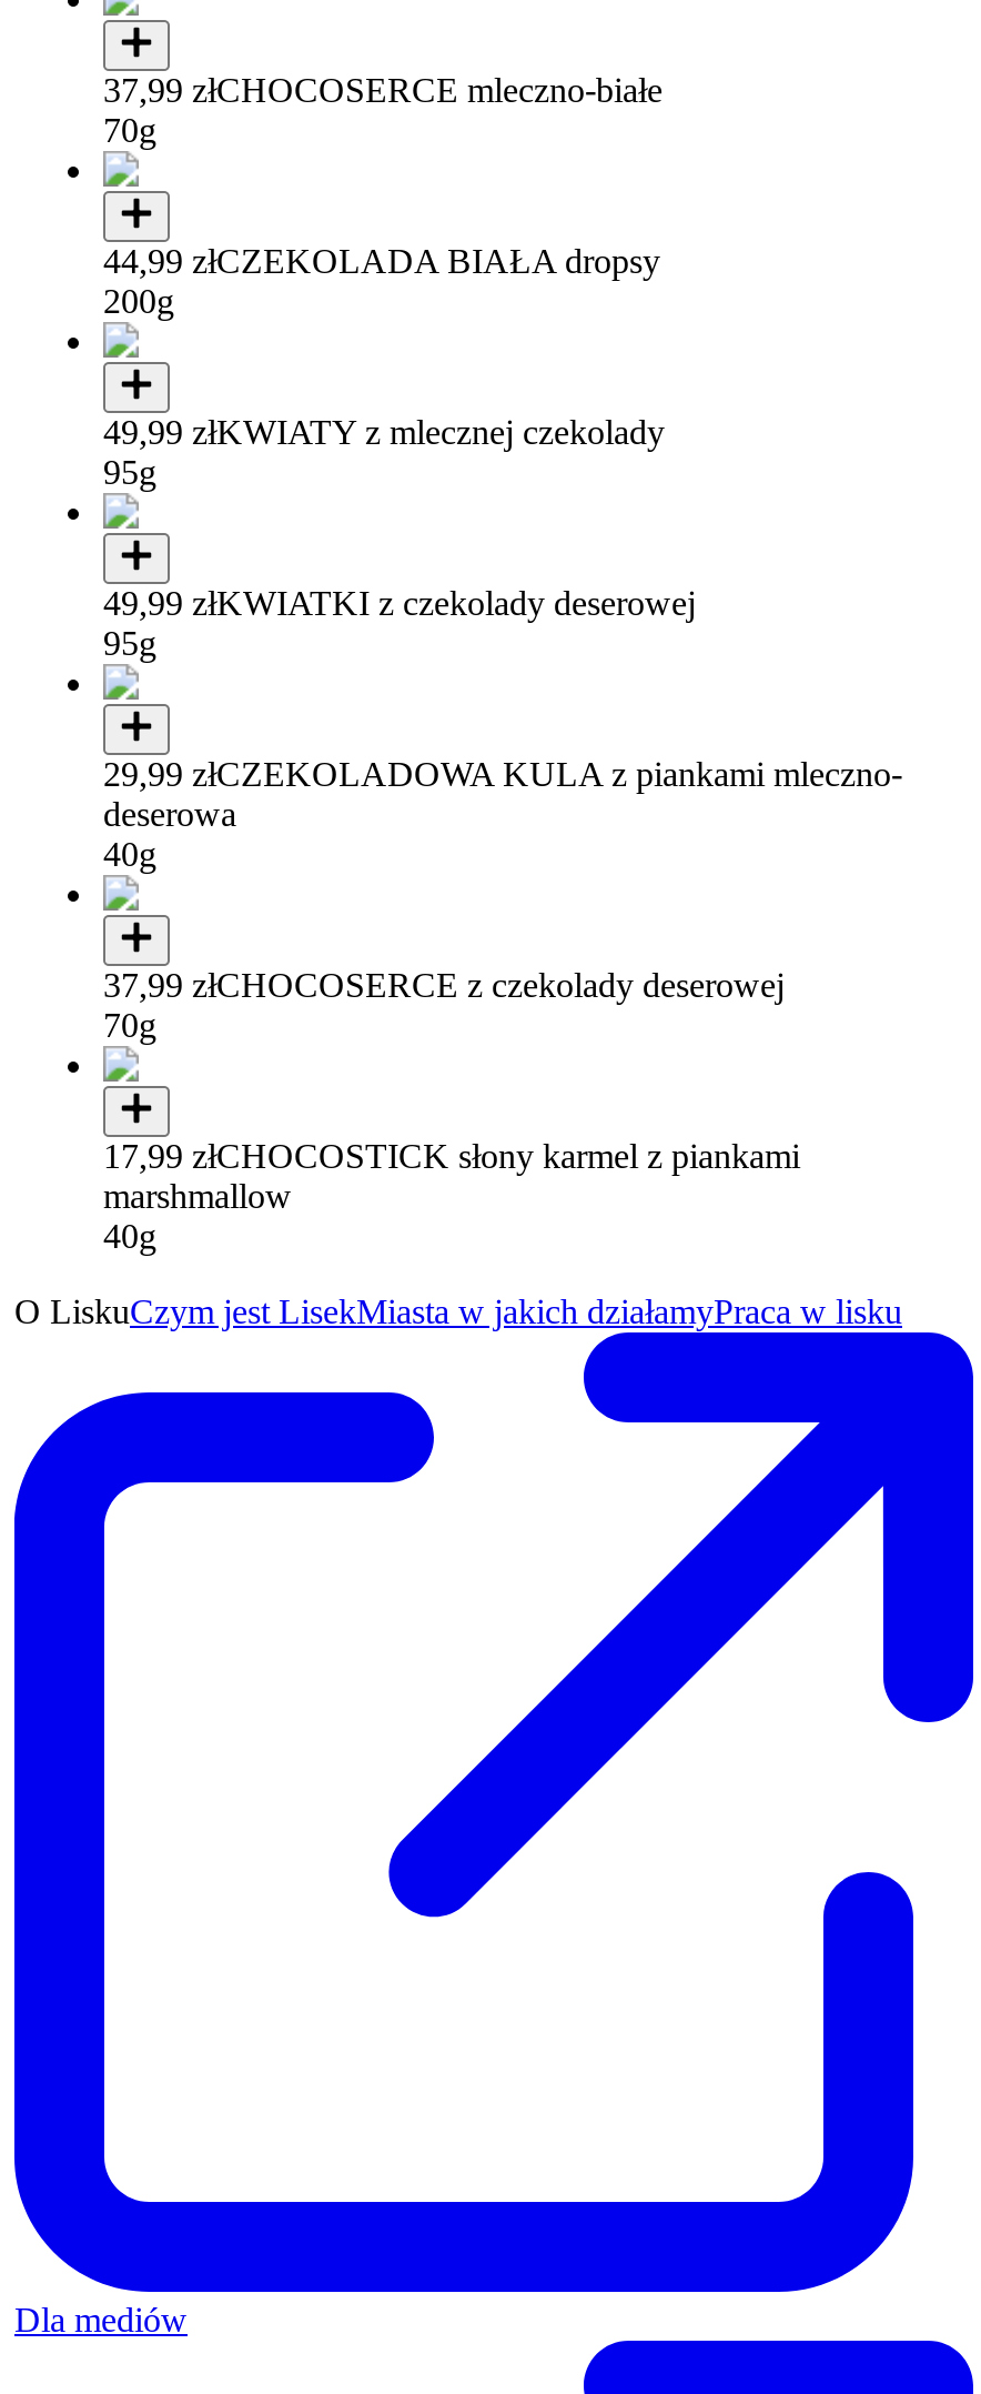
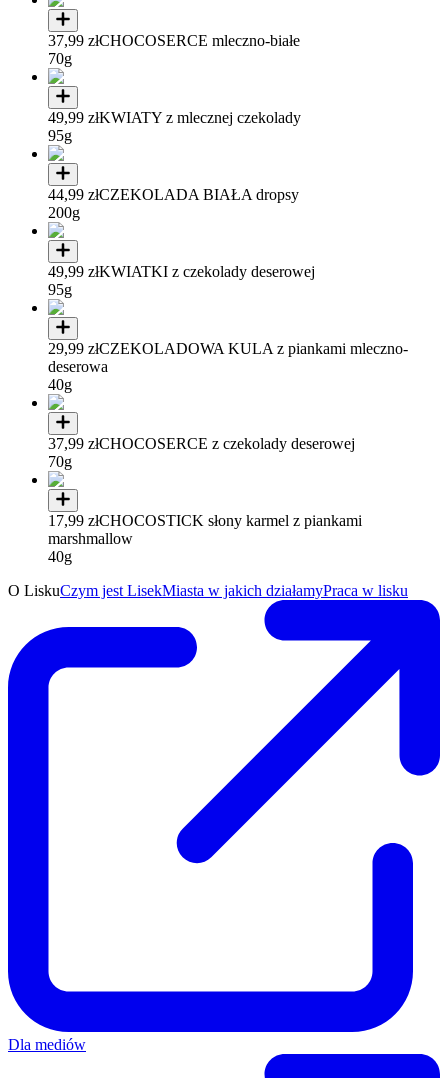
moved down: 44,99 złCZEKOLADA BIAŁA dropsy | 200g

moved up: 49,99 złKWIATY z mlecznej czekolady | 95g
